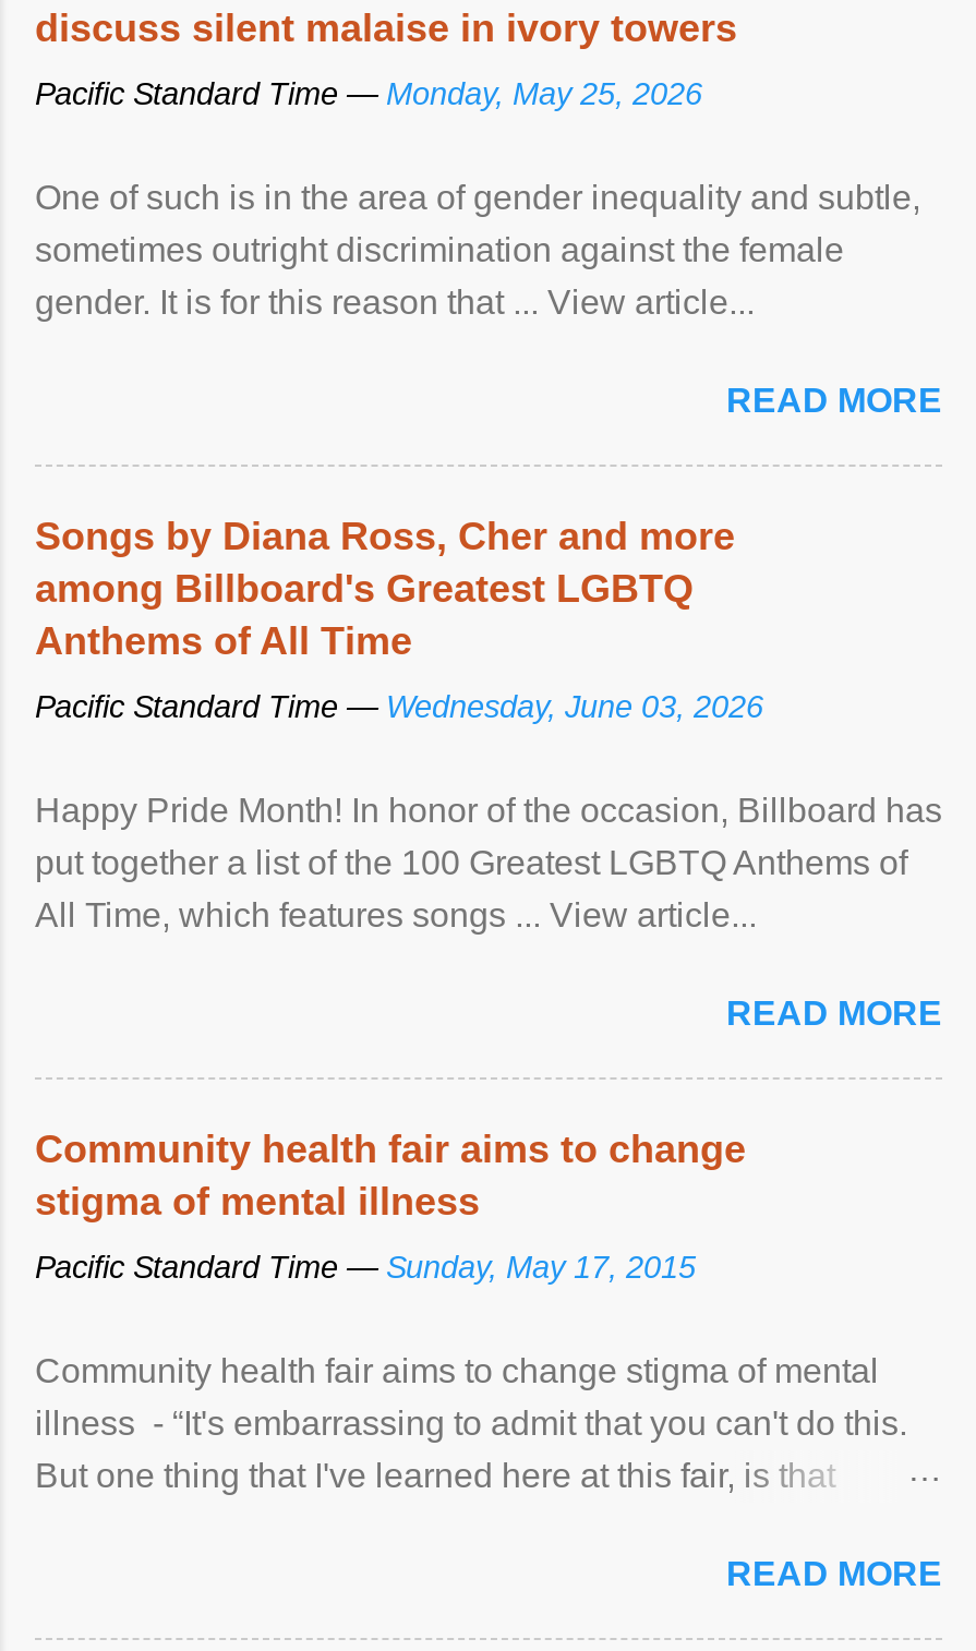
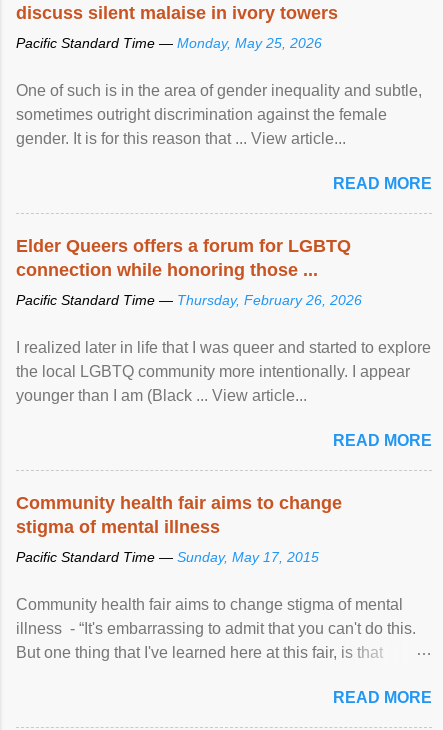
- Songs by Diana Ross, Cher and more
- among Billboard's Greatest LGBTQ
- Anthems of All Time
+ Elder Queers offers a forum for LGBTQ
+ connection while honoring those ...

- Pacific Standard Time — Wednesday, June 03, 2026
+ Pacific Standard Time — Thursday, February 26, 2026

- Happy Pride Month! In honor of the occasion, Billboard has
- put together a list of the 100 Greatest LGBTQ Anthems of
- All Time, which features songs ... View article...
+ I realized later in life that I was queer and started to explore
+ the local LGBTQ community more intentionally. I appear
+ younger than I am (Black ... View article...
